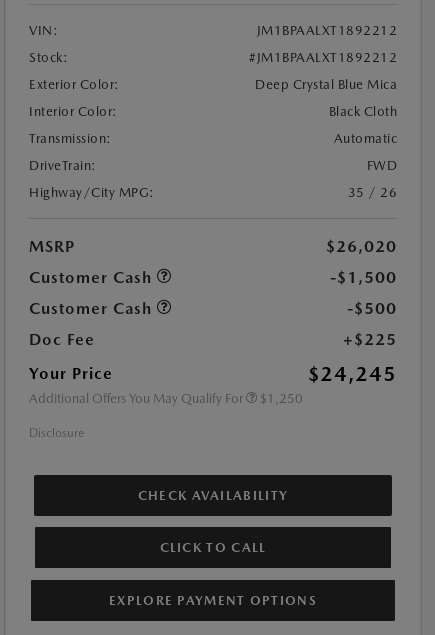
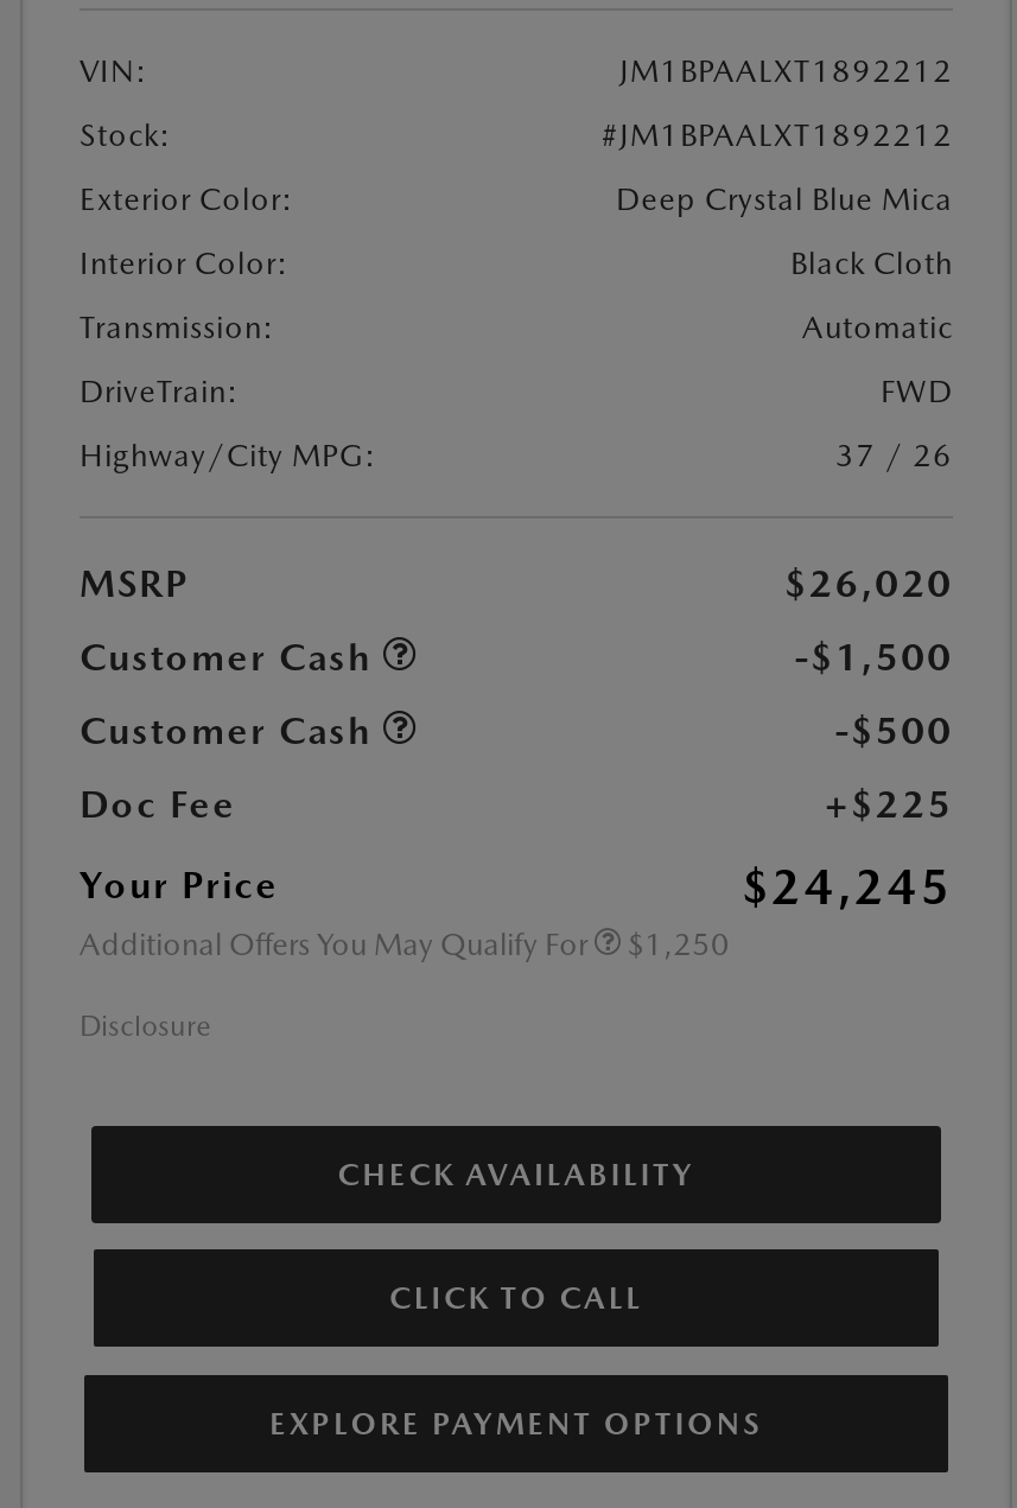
- 35 / 26
+ 37 / 26
